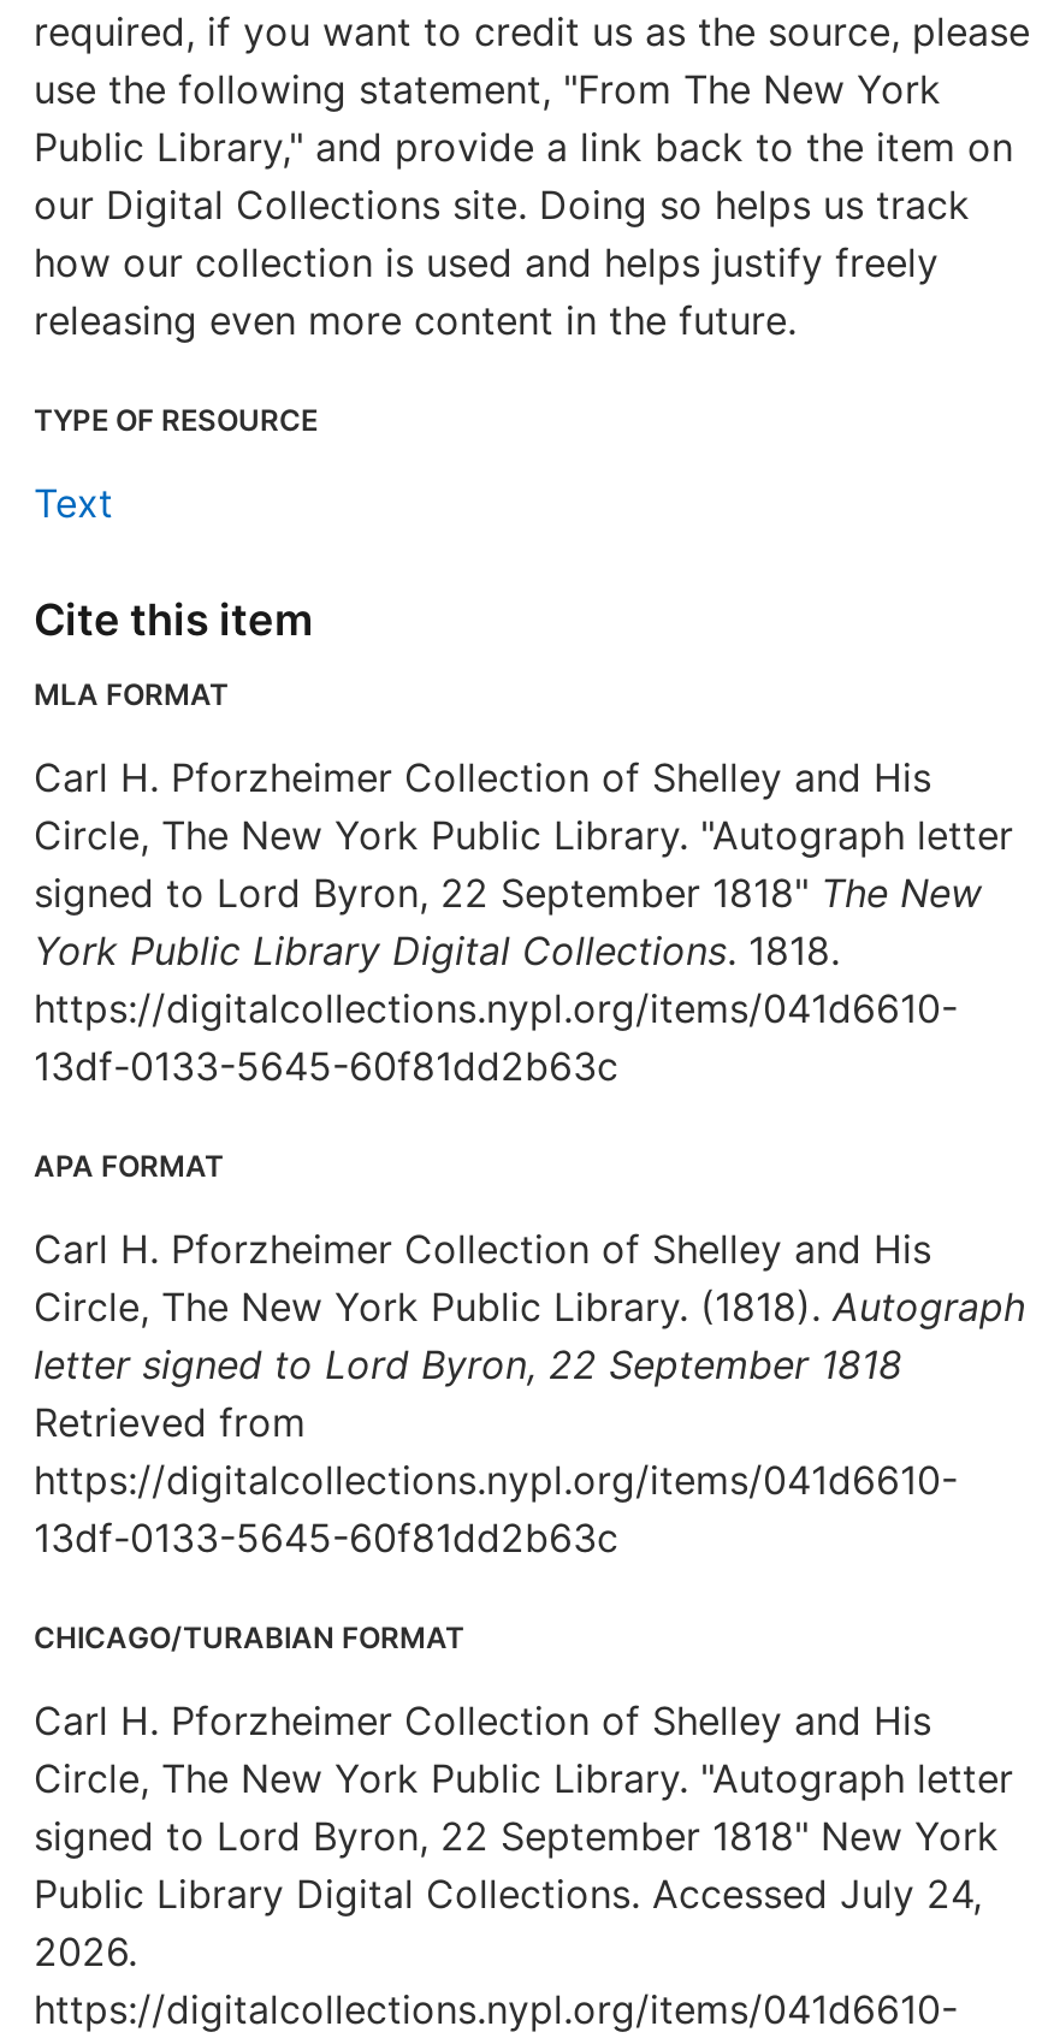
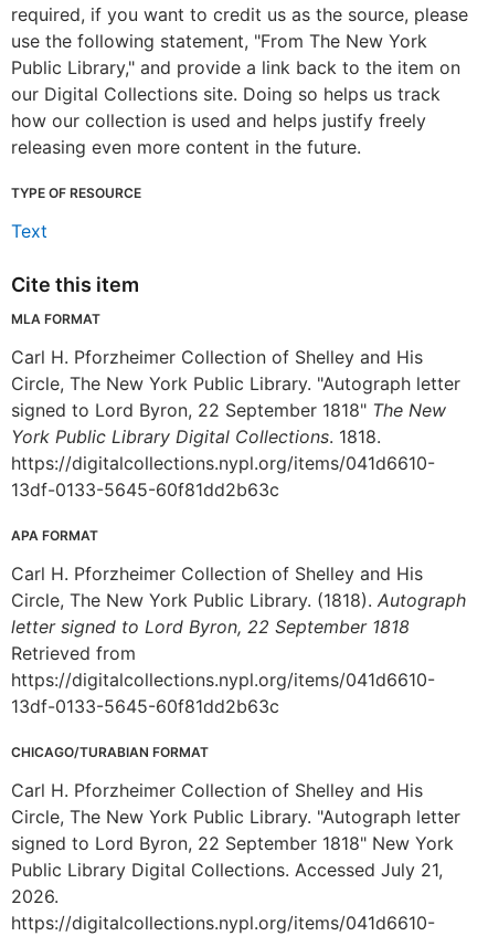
- Public Library Digital Collections. Accessed July 24,
+ Public Library Digital Collections. Accessed July 21,
